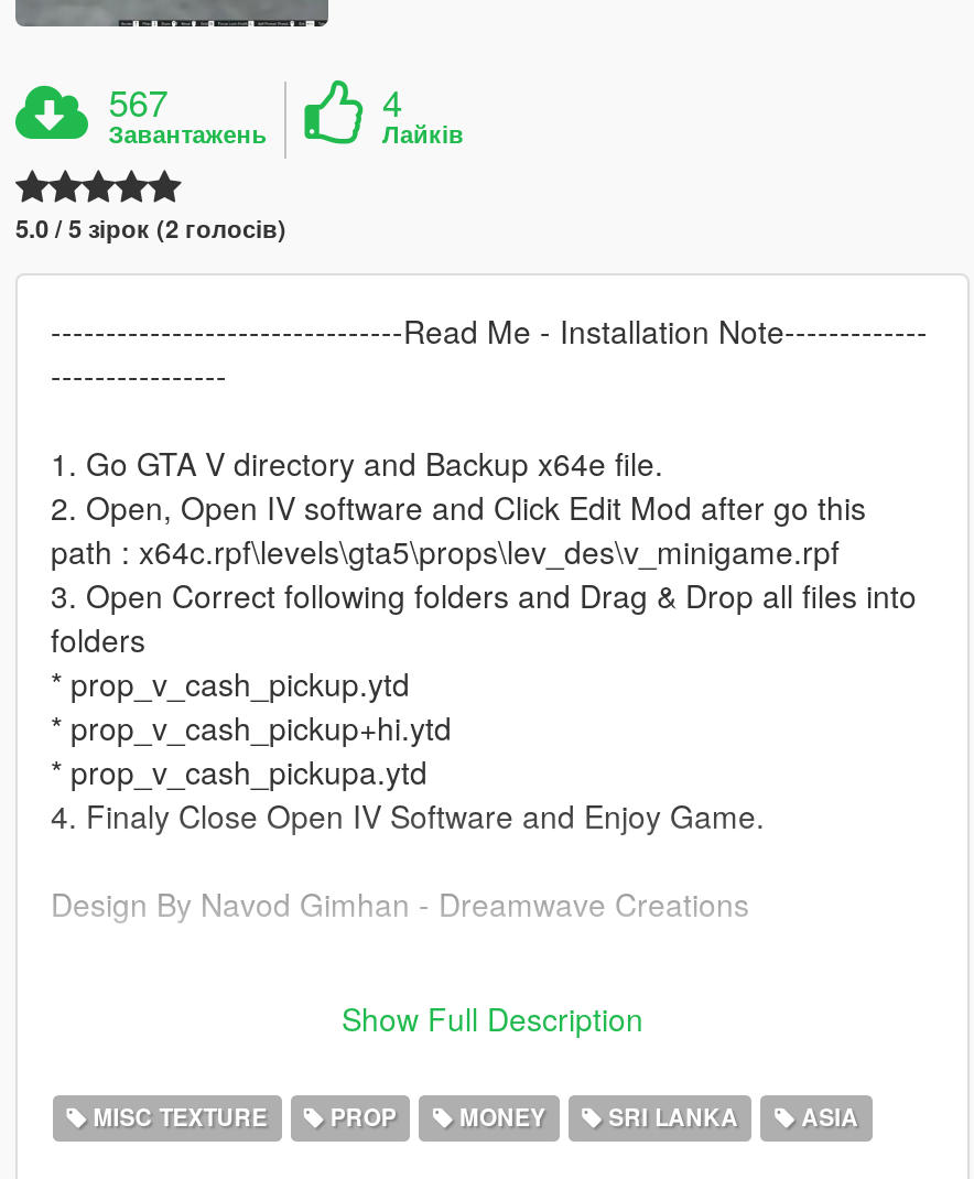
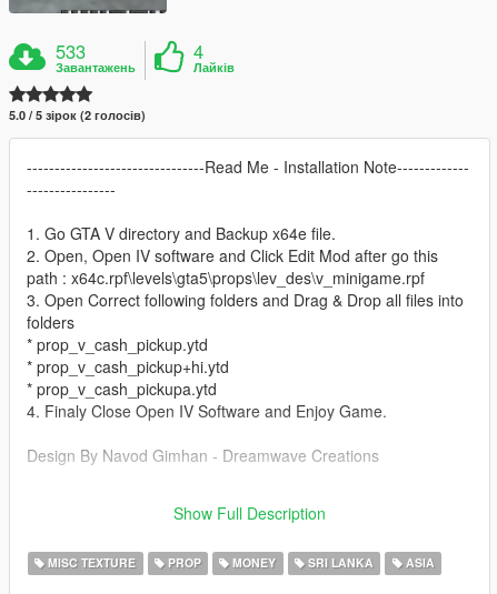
- 567
+ 533
